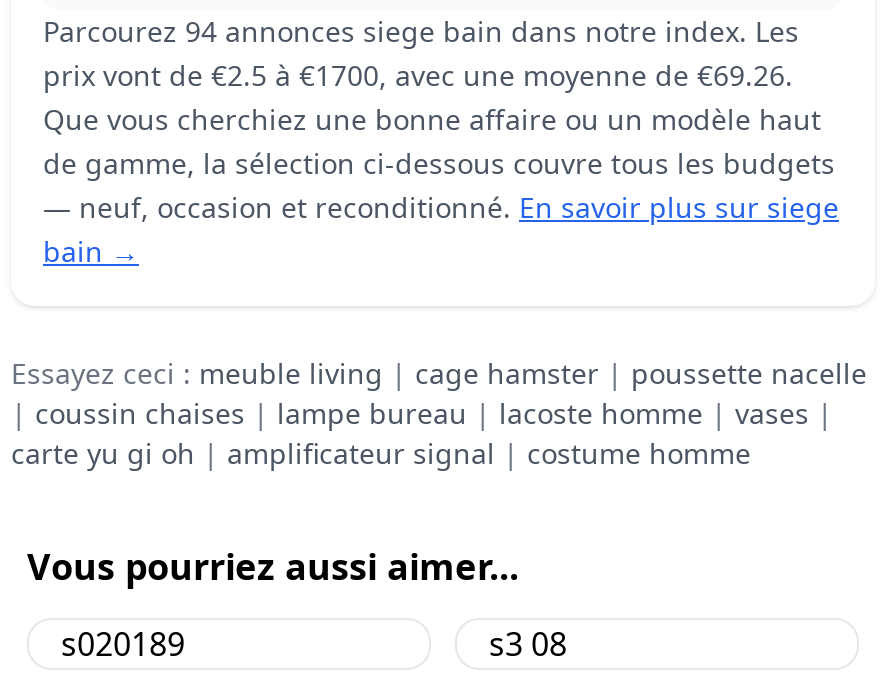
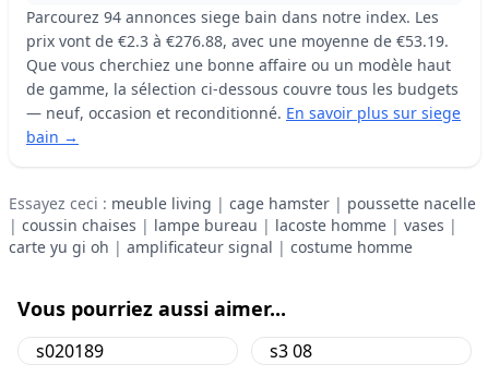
- prix vont de €2.5 à €1700, avec une moyenne de €69.26.
+ prix vont de €2.3 à €276.88, avec une moyenne de €53.19.
